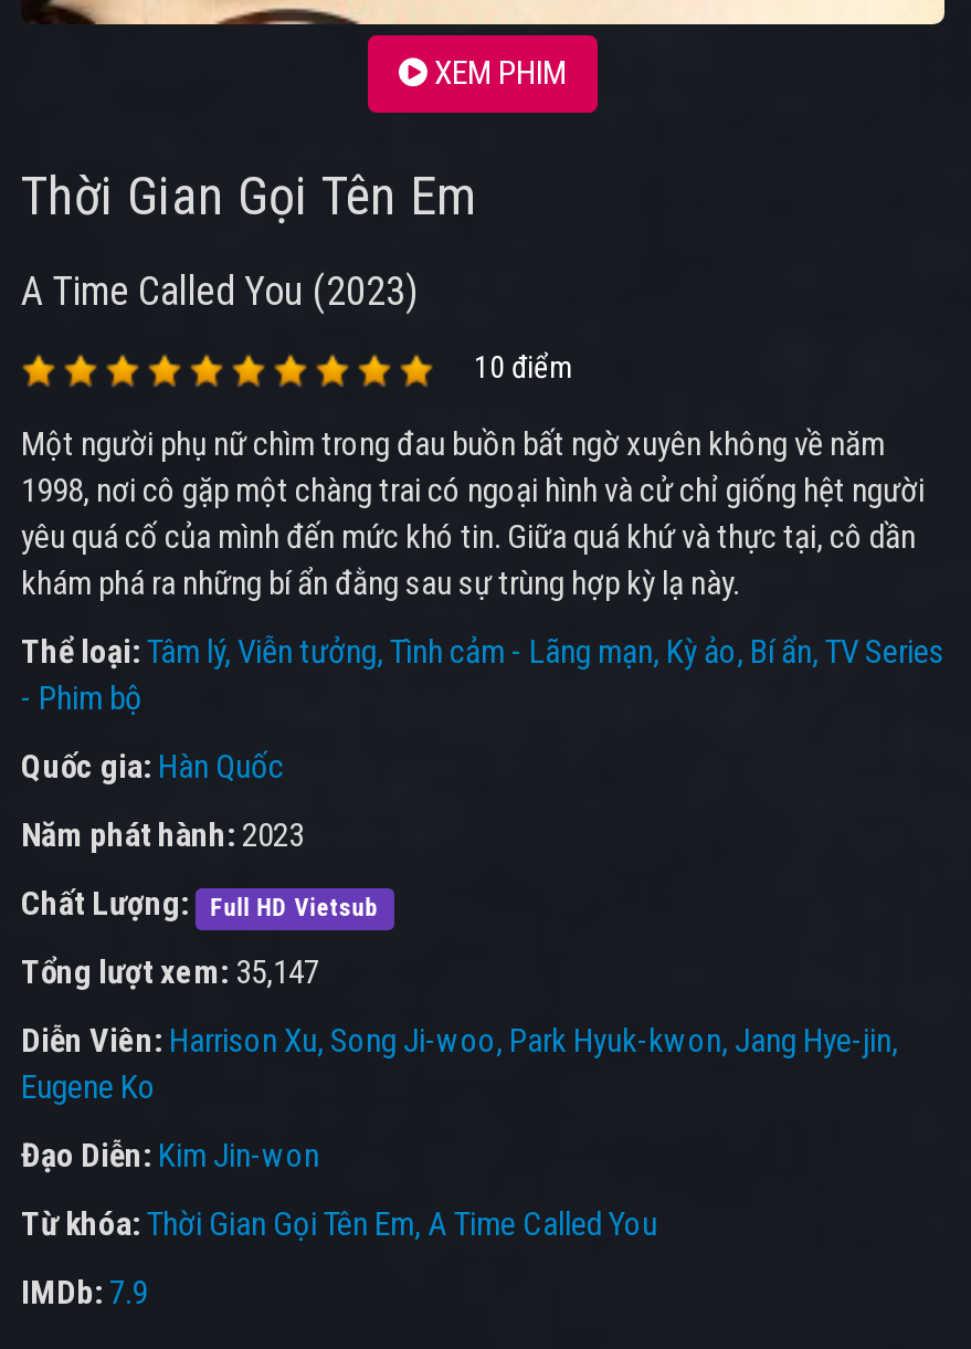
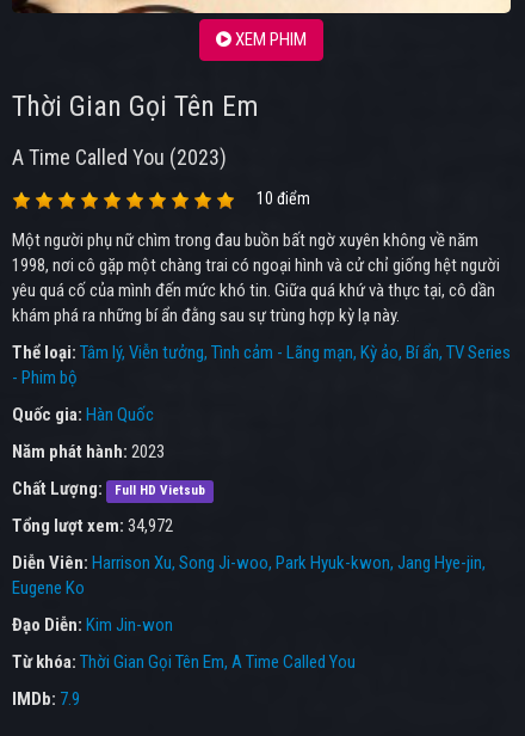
- Tổng lượt xem: 35,147
+ Tổng lượt xem: 34,972
